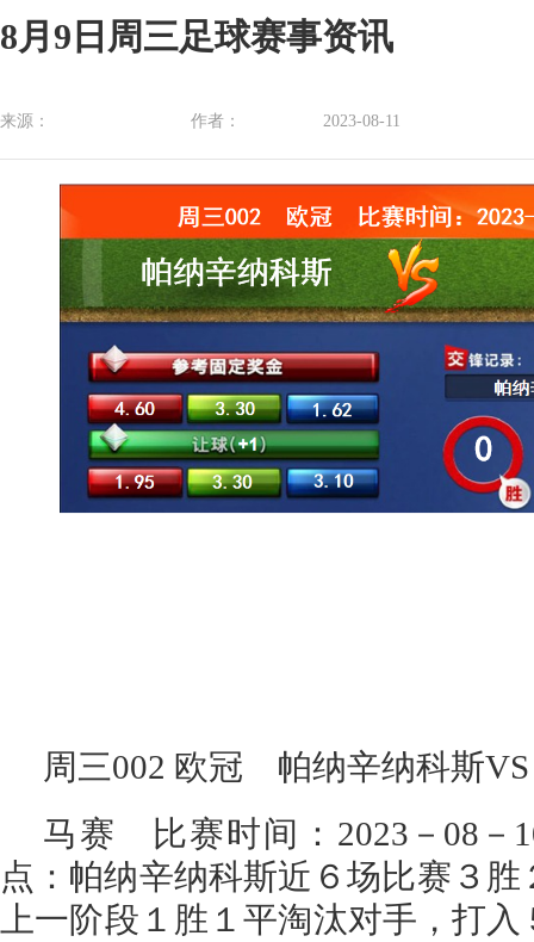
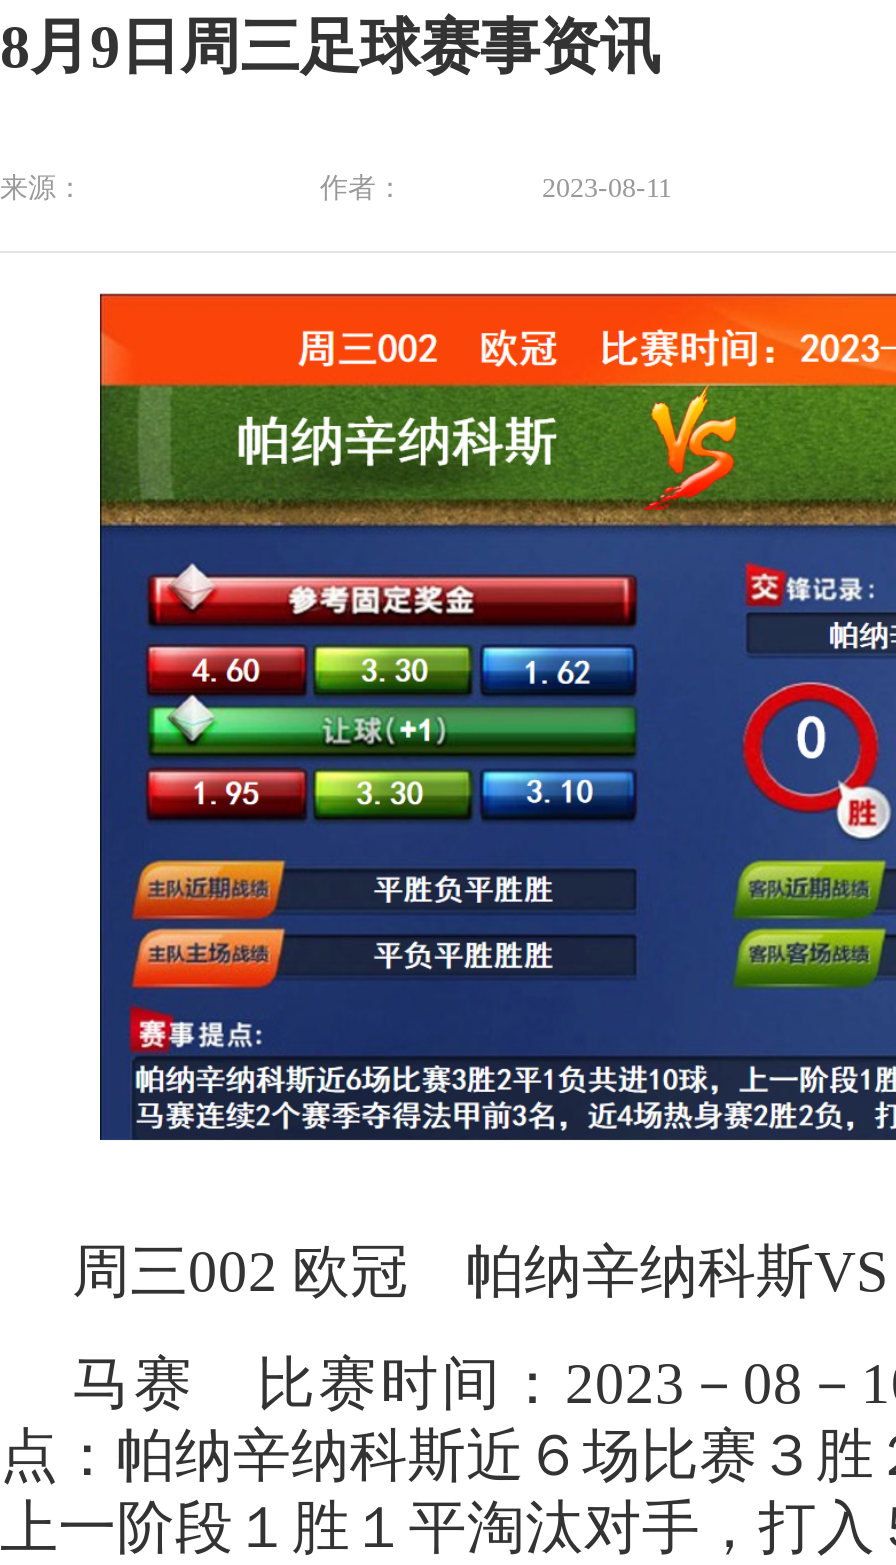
+ [image]
